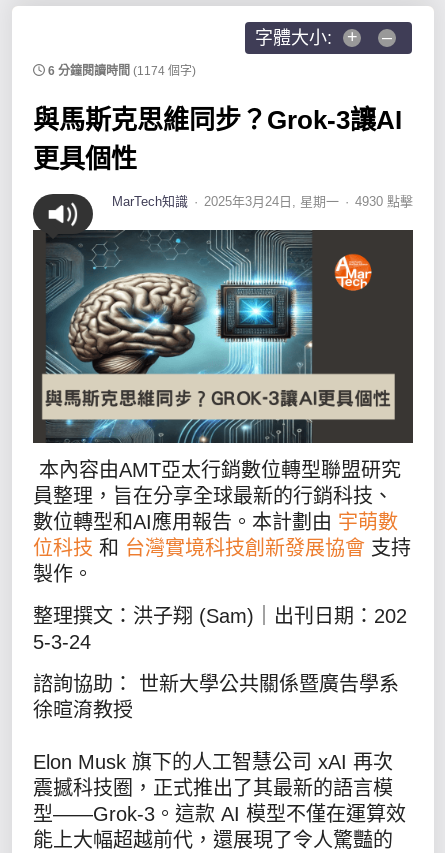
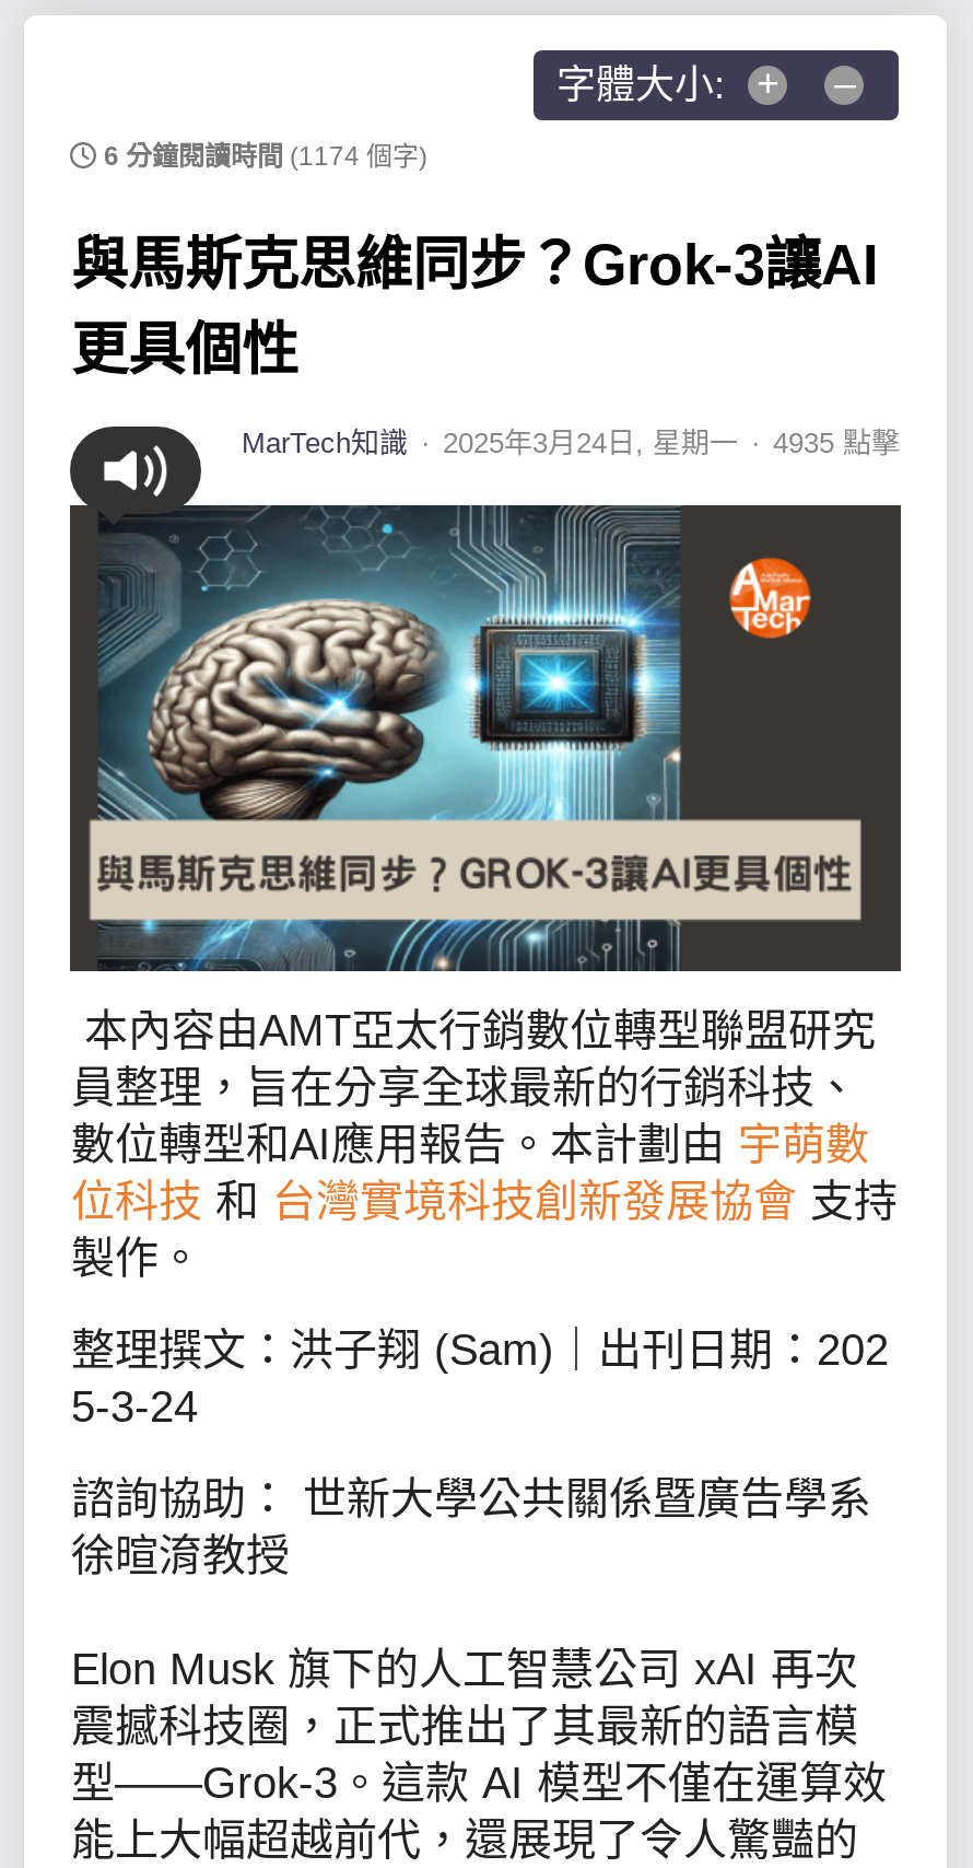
- MarTech知識 2025年3月24日, 星期一 4930 點擊
+ MarTech知識 2025年3月24日, 星期一 4935 點擊
